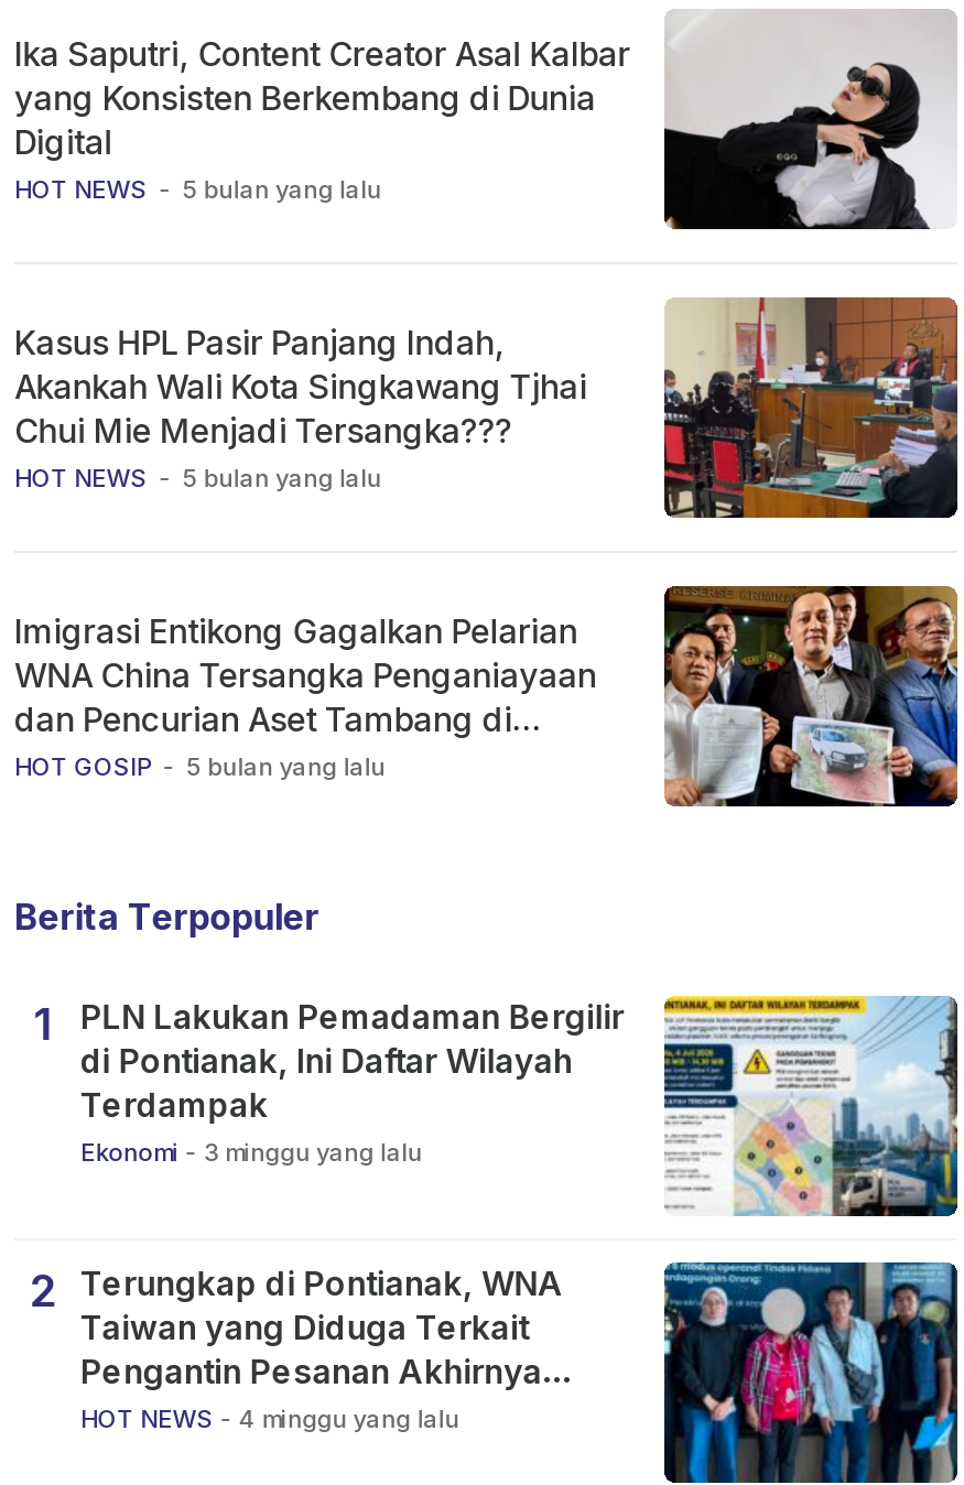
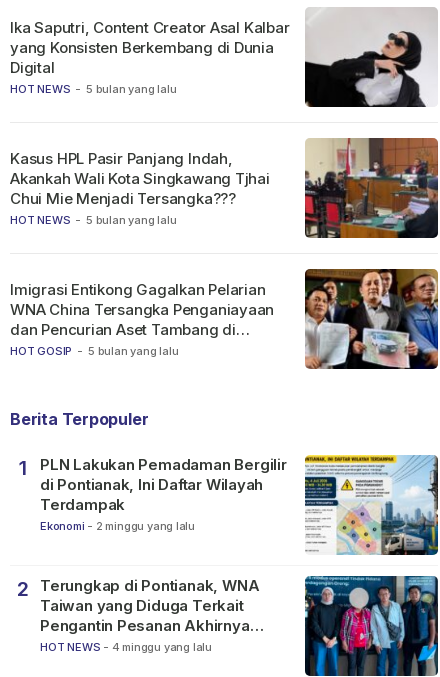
- Ekonomi - 3 minggu yang lalu
+ Ekonomi - 2 minggu yang lalu
